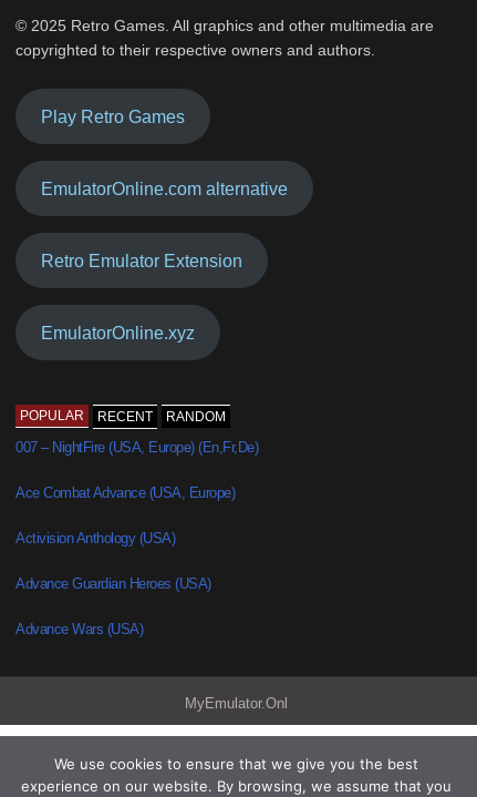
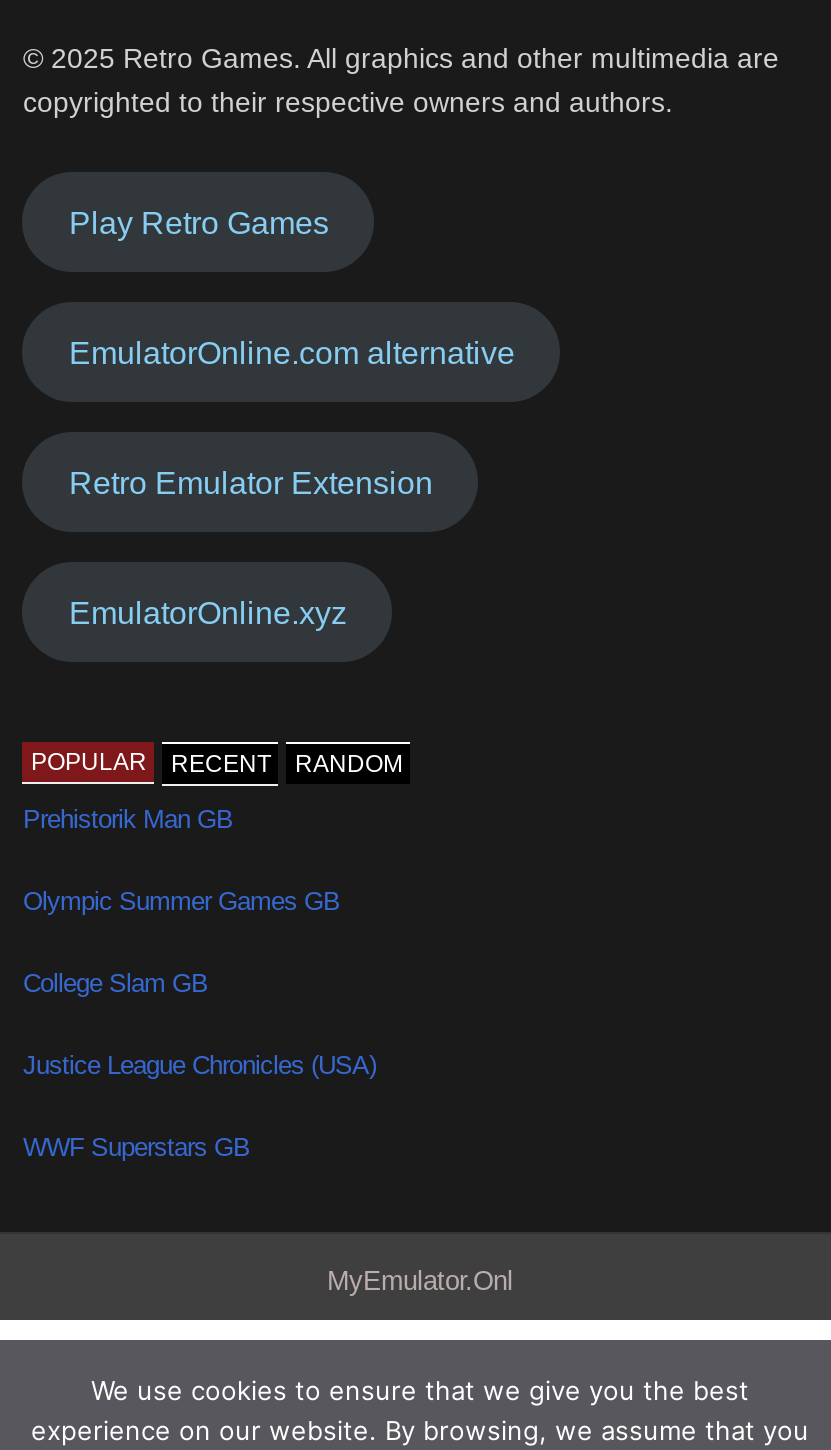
- 007 – NightFire (USA, Europe) (En,Fr,De)
+ Prehistorik Man GB

- Ace Combat Advance (USA, Europe)
+ Olympic Summer Games GB

- Activision Anthology (USA)
+ College Slam GB

- Advance Guardian Heroes (USA)
+ Justice League Chronicles (USA)

- Advance Wars (USA)
+ WWF Superstars GB
